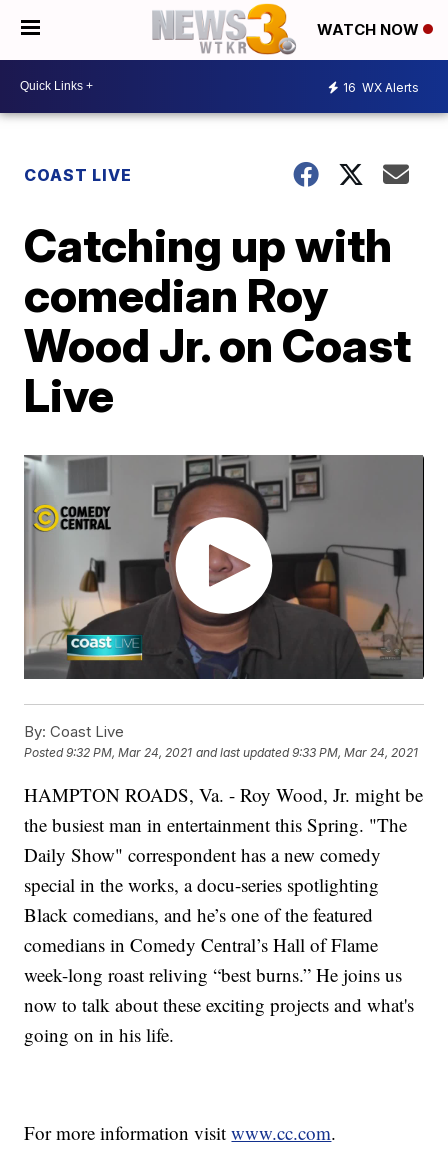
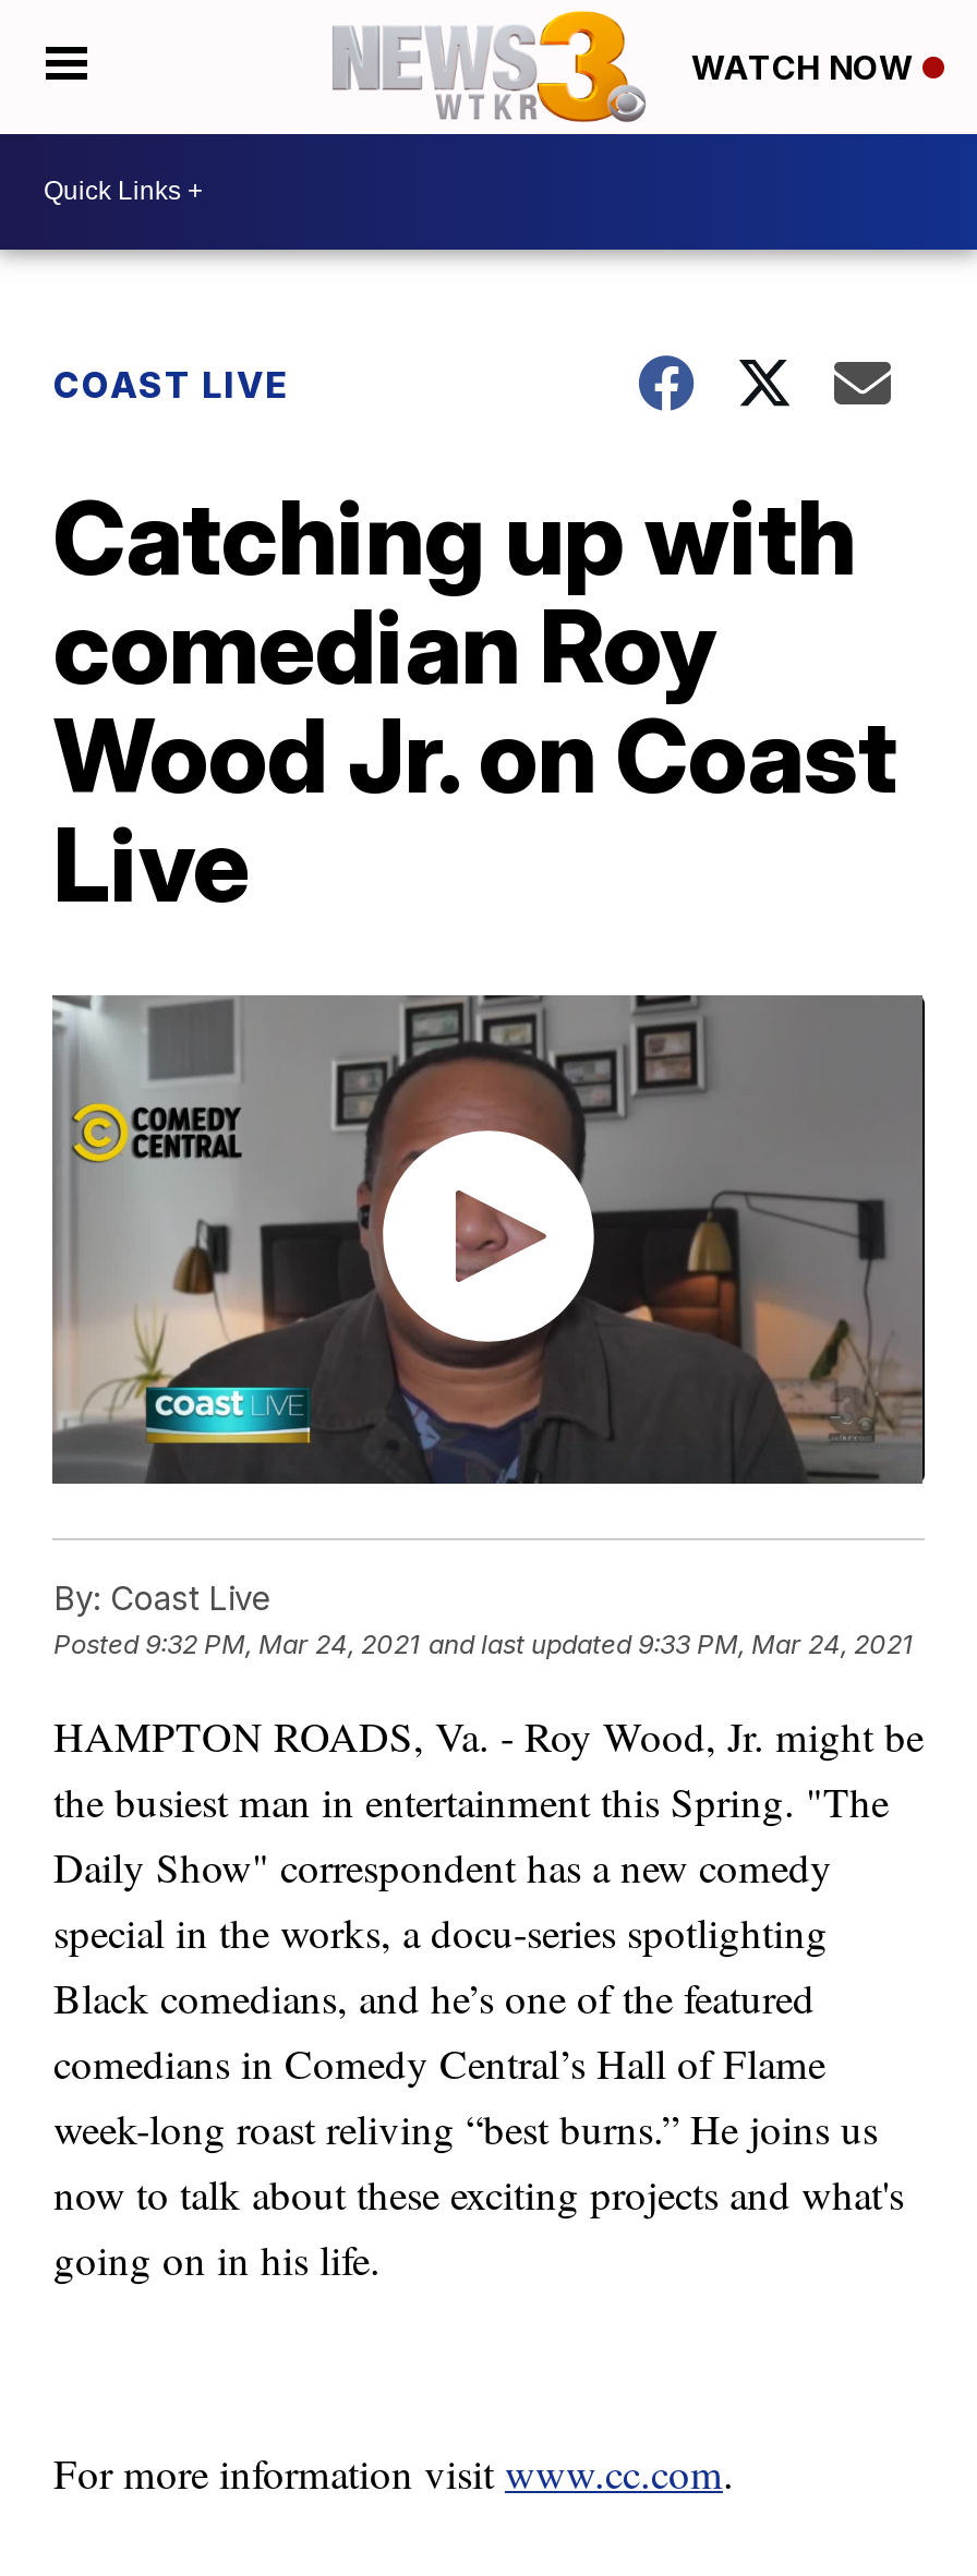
- 16 WX Alerts
